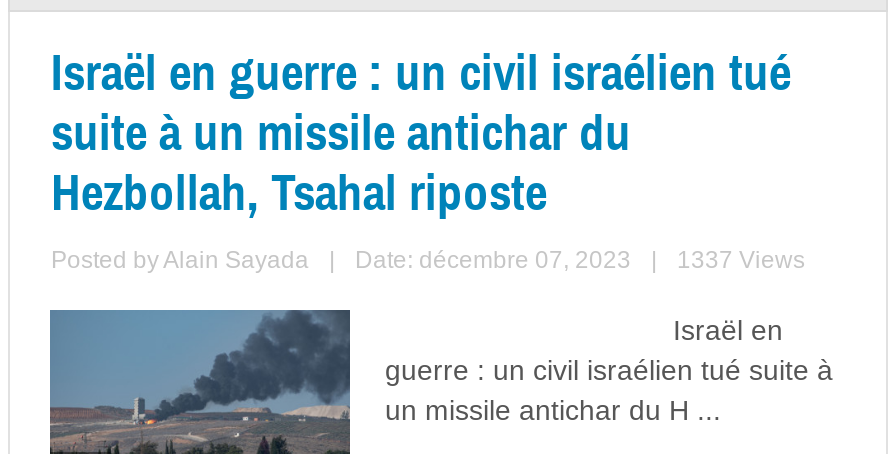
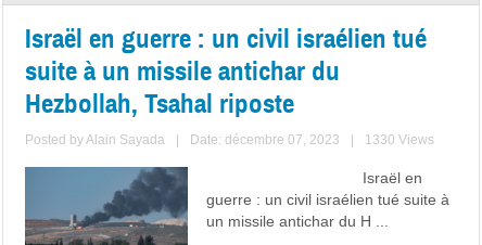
- 1337 Views
+ 1330 Views
